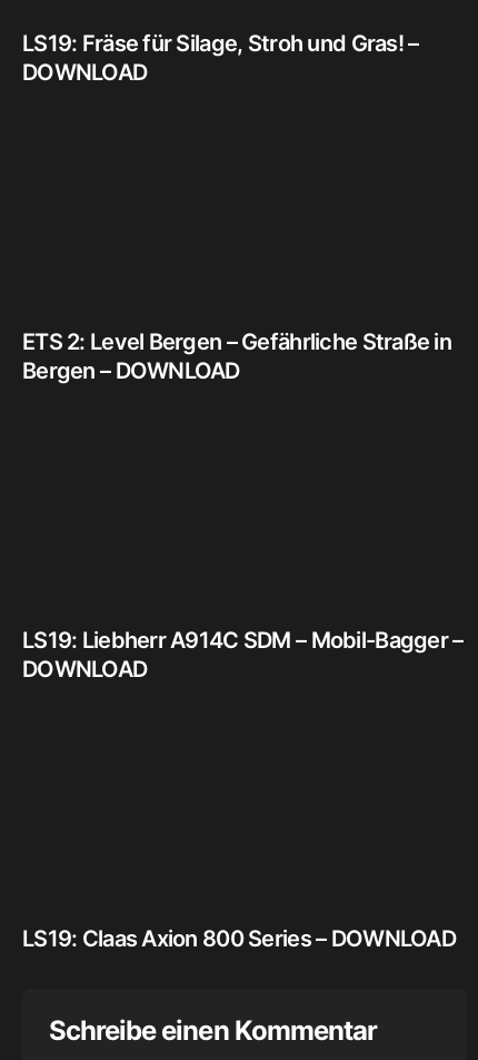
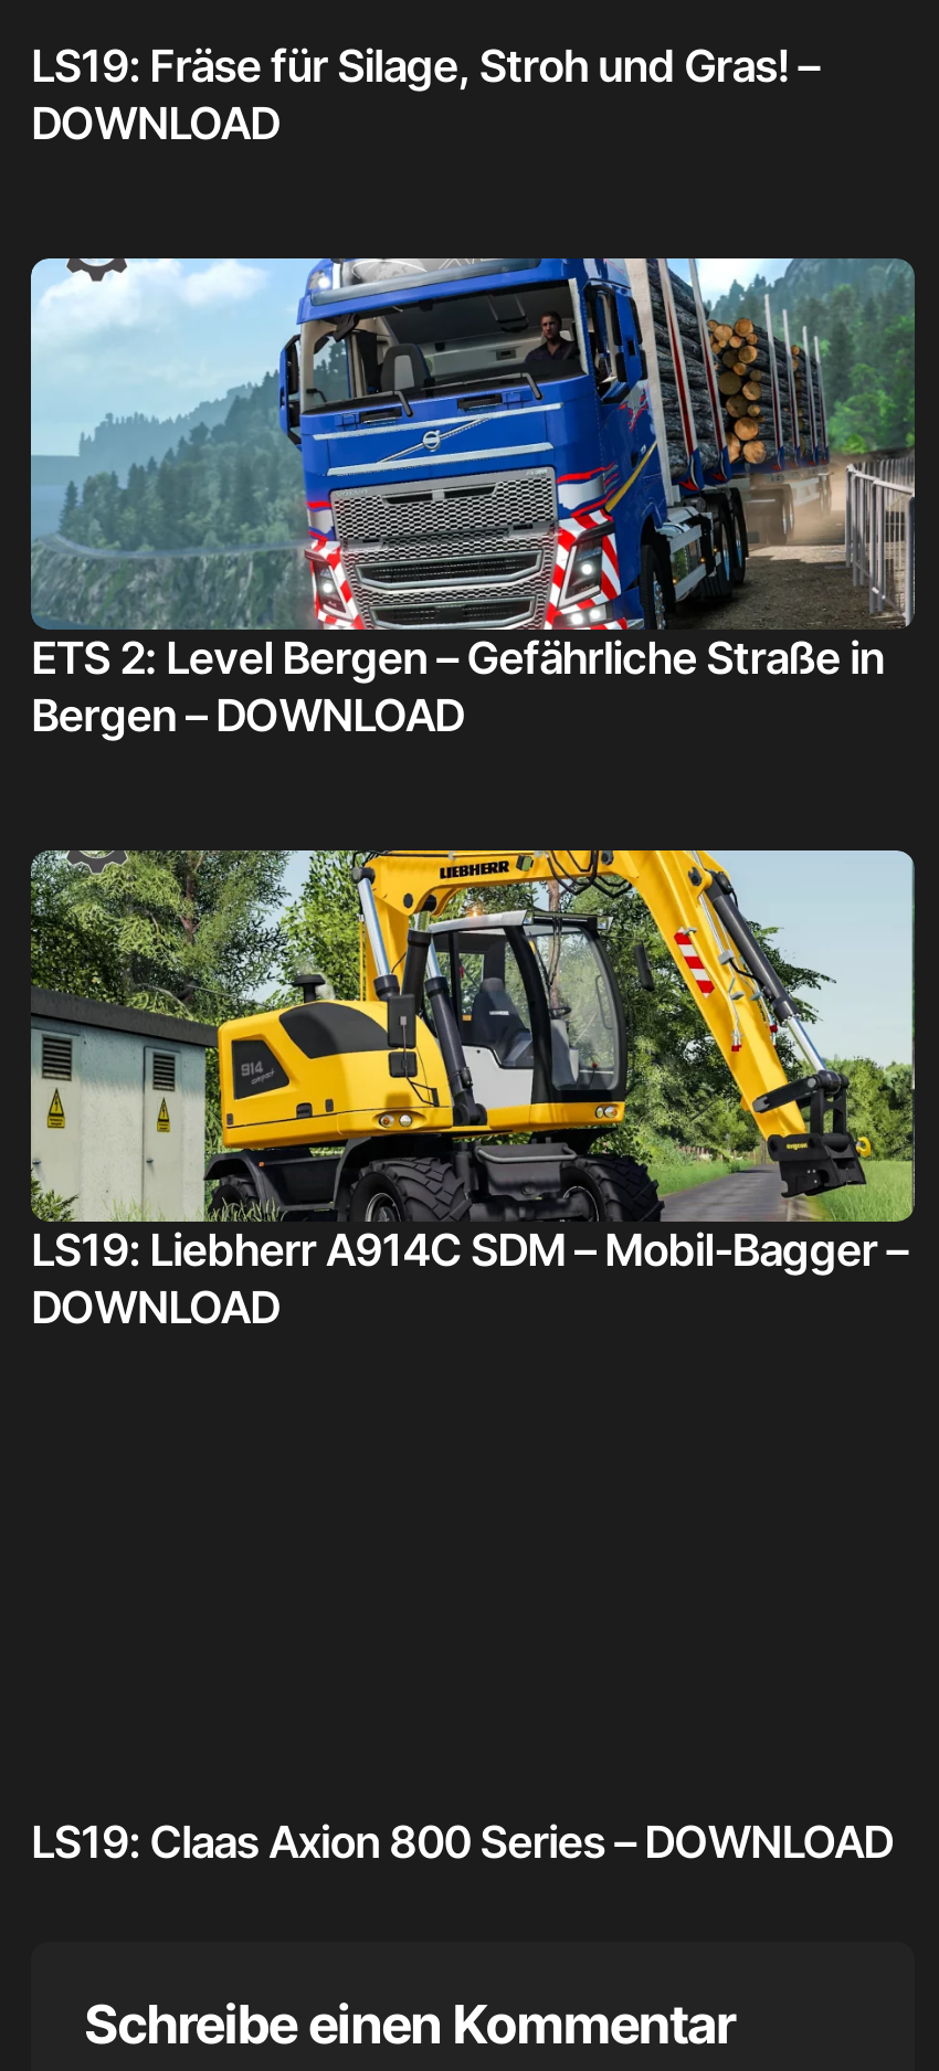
+ [image]

+ [image]
